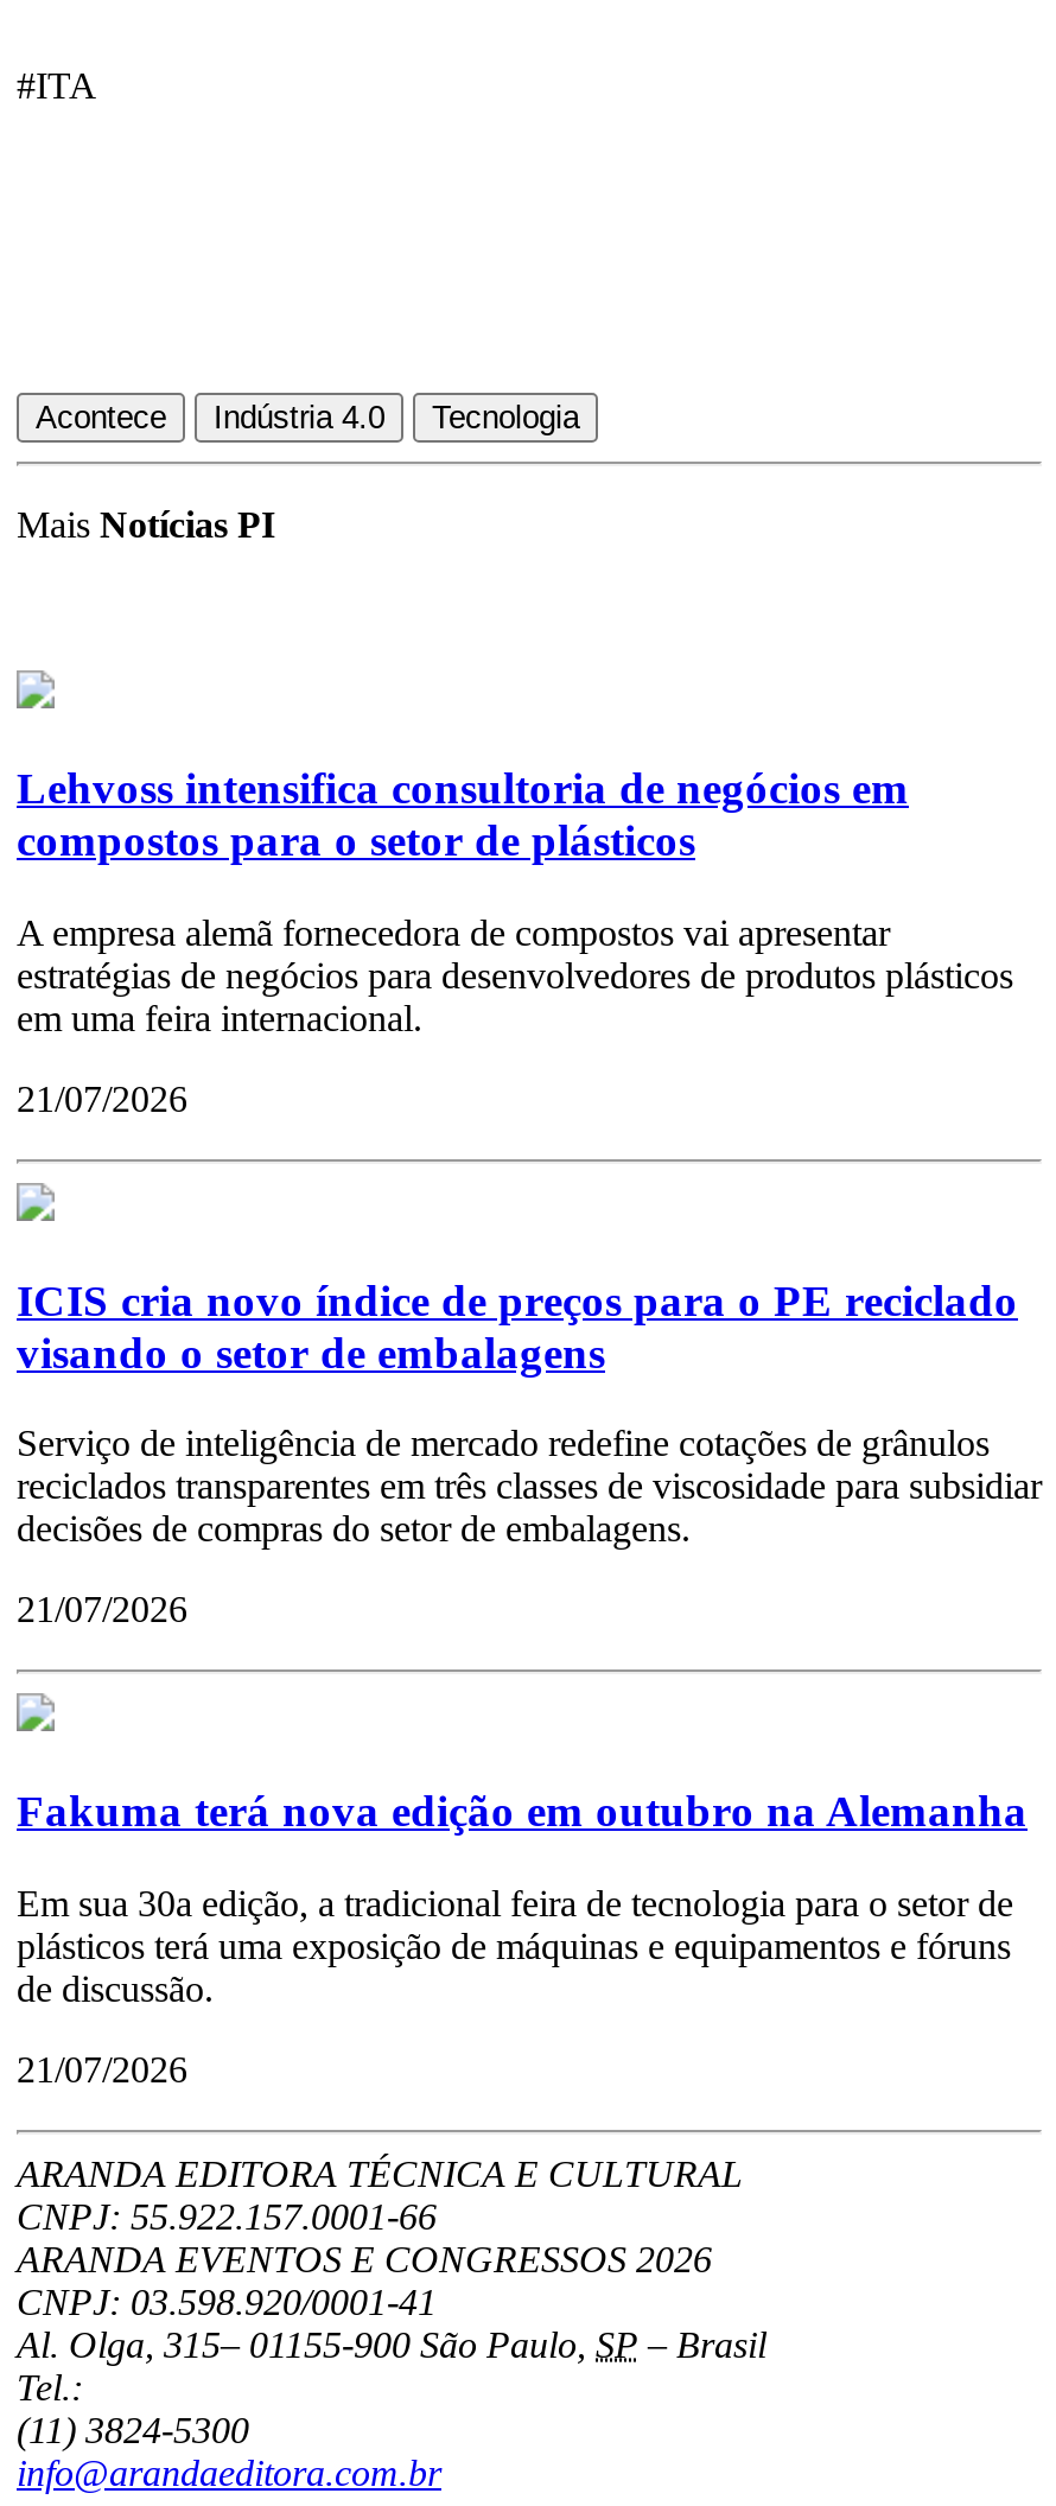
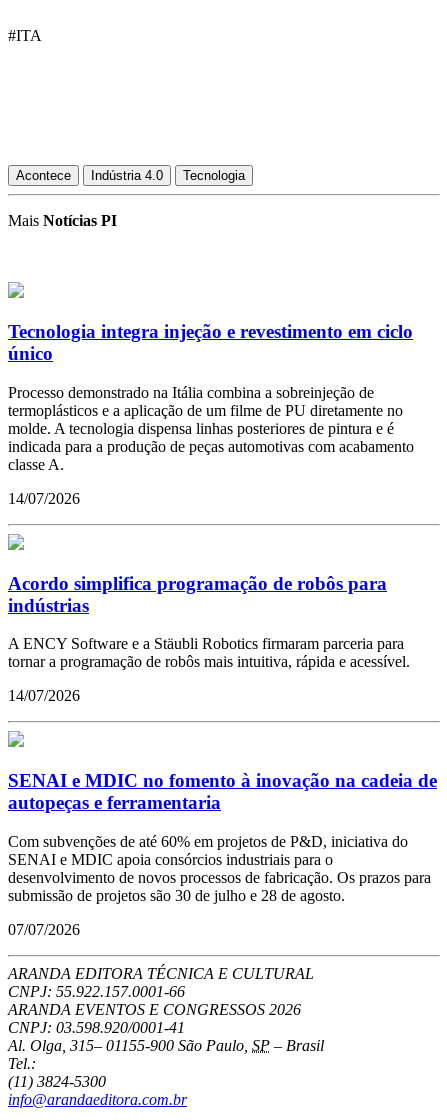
- Lehvoss intensifica consultoria de negócios em
- compostos para o setor de plásticos
+ Tecnologia integra injeção e revestimento em ciclo
+ único

- A empresa alemã fornecedora de compostos vai apresentar
- estratégias de negócios para desenvolvedores de produtos plásticos
- em uma feira internacional.
+ Processo demonstrado na Itália combina a sobreinjeção de
+ termoplásticos e a aplicação de um filme de PU diretamente no
+ molde. A tecnologia dispensa linhas posteriores de pintura e é
+ indicada para a produção de peças automotivas com acabamento
+ classe A.

- 21/07/2026
+ 14/07/2026

- ICIS cria novo índice de preços para o PE reciclado
- visando o setor de embalagens
+ Acordo simplifica programação de robôs para
+ indústrias

- Serviço de inteligência de mercado redefine cotações de grânulos
- reciclados transparentes em três classes de viscosidade para subsidiar
- decisões de compras do setor de embalagens.
+ A ENCY Software e a Stäubli Robotics firmaram parceria para
+ tornar a programação de robôs mais intuitiva, rápida e acessível.

- 21/07/2026
+ 14/07/2026

- Fakuma terá nova edição em outubro na Alemanha
+ SENAI e MDIC no fomento à inovação na cadeia de
+ autopeças e ferramentaria

- Em sua 30a edição, a tradicional feira de tecnologia para o setor de
- plásticos terá uma exposição de máquinas e equipamentos e fóruns
- de discussão.
+ Com subvenções de até 60% em projetos de P&D, iniciativa do
+ SENAI e MDIC apoia consórcios industriais para o
+ desenvolvimento de novos processos de fabricação. Os prazos para
+ submissão de projetos são 30 de julho e 28 de agosto.

- 21/07/2026
+ 07/07/2026
